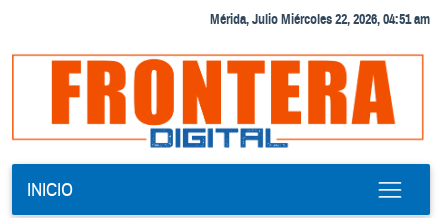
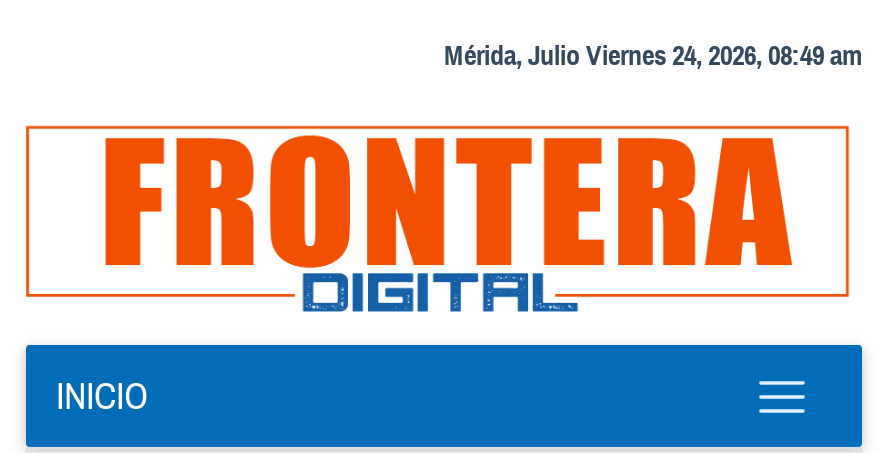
- Mérida, Julio Miércoles 22, 2026, 04:51 am
+ Mérida, Julio Viernes 24, 2026, 08:49 am
